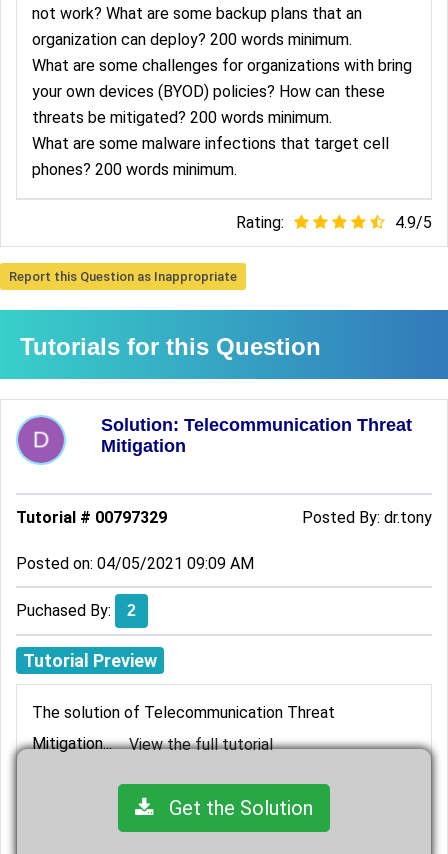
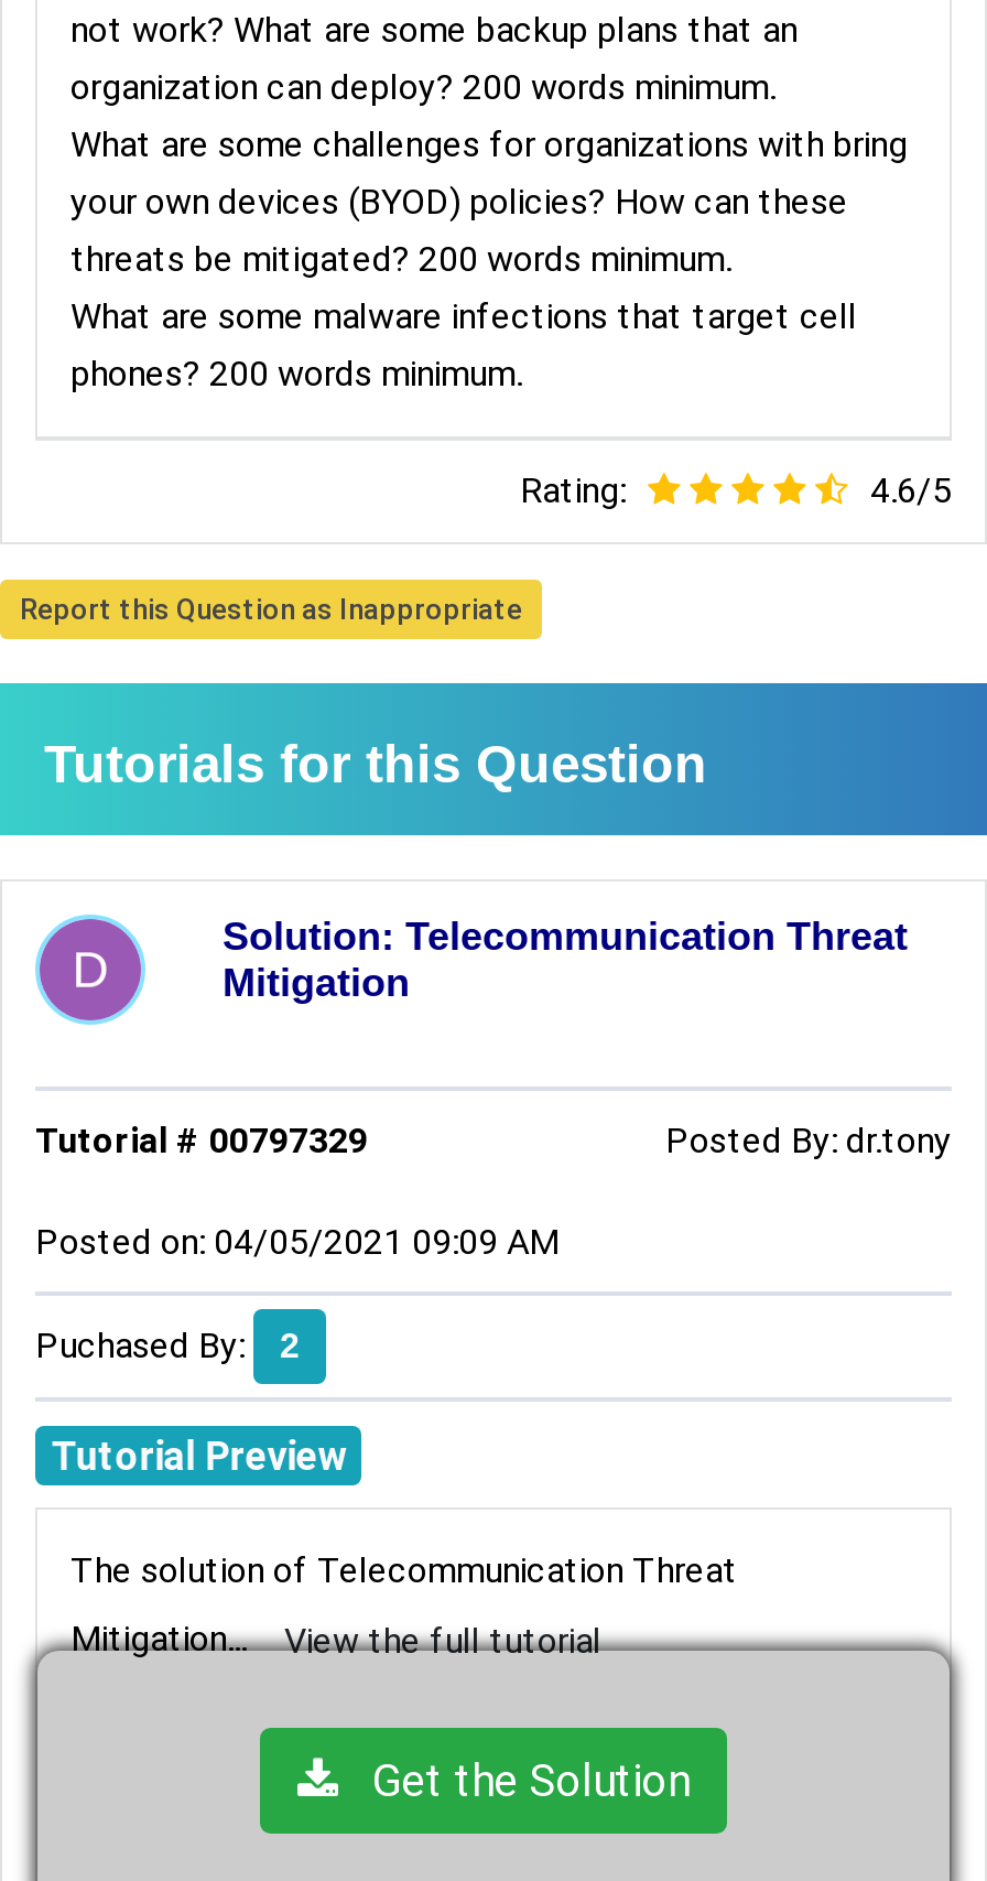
- 4.9/5
+ 4.6/5
